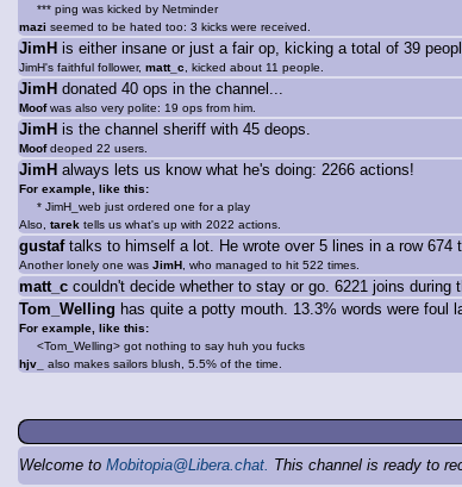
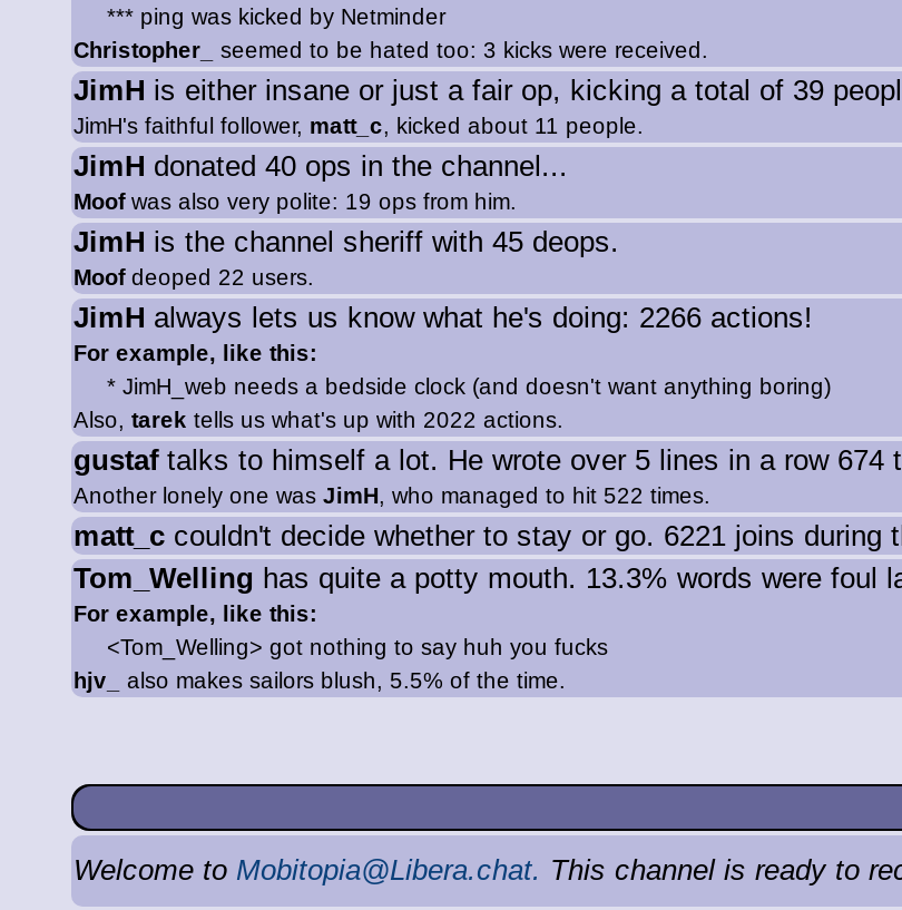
- mazi seemed to be hated too: 3 kicks were received.
+ Christopher_ seemed to be hated too: 3 kicks were received.

- * JimH_web just ordered one for a play
+ * JimH_web needs a bedside clock (and doesn't want anything boring)
